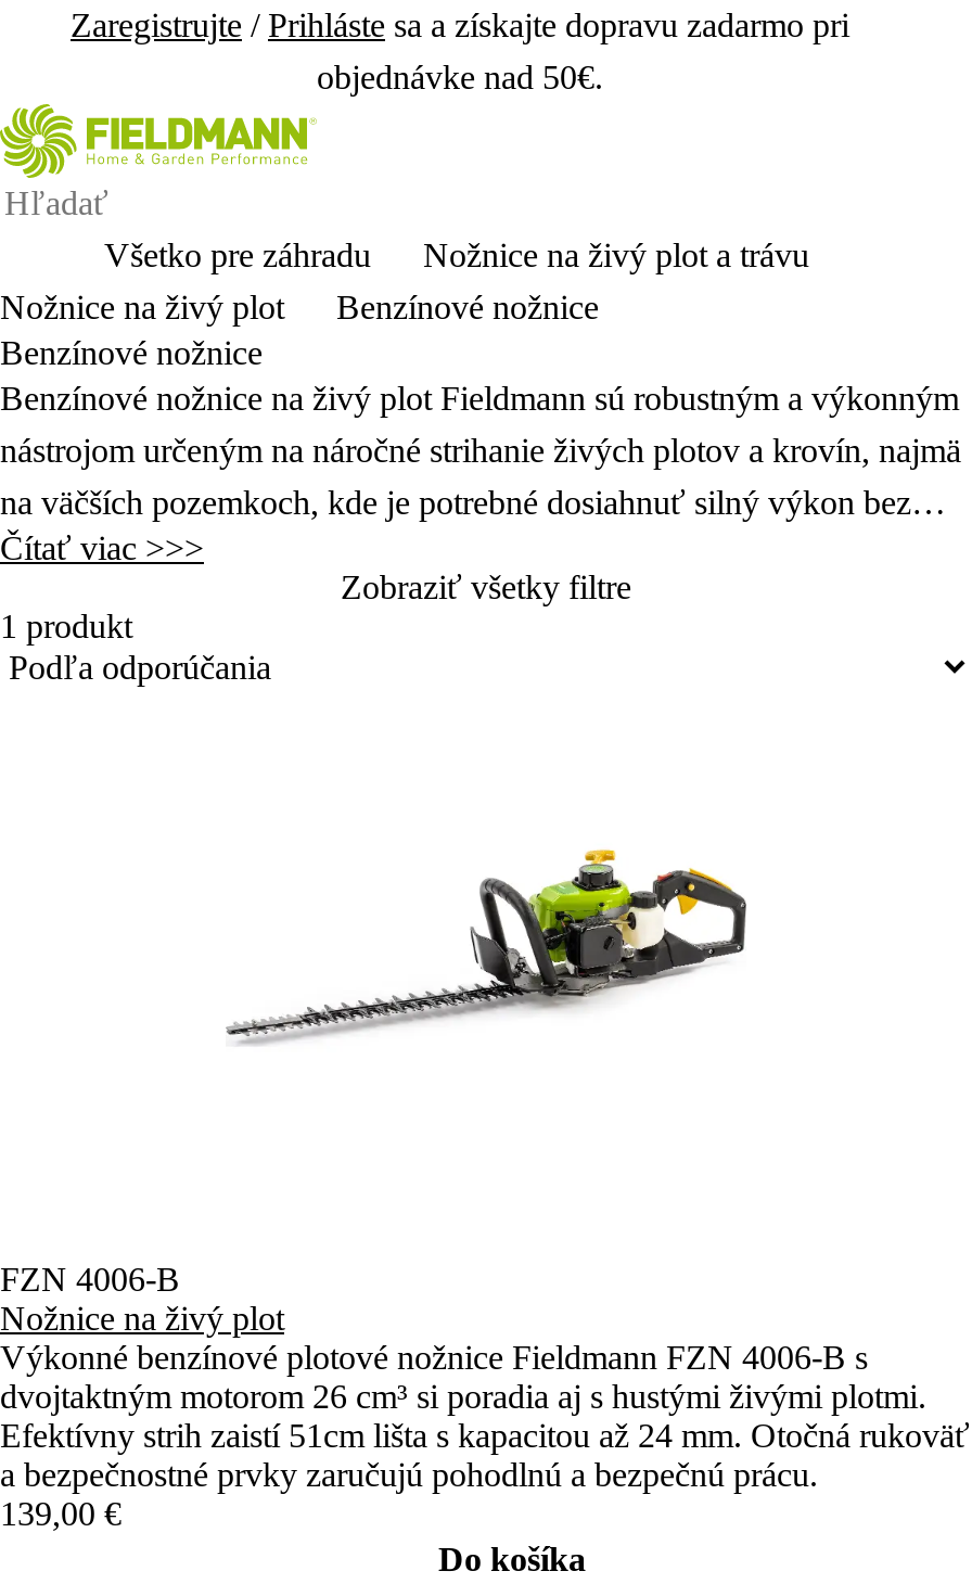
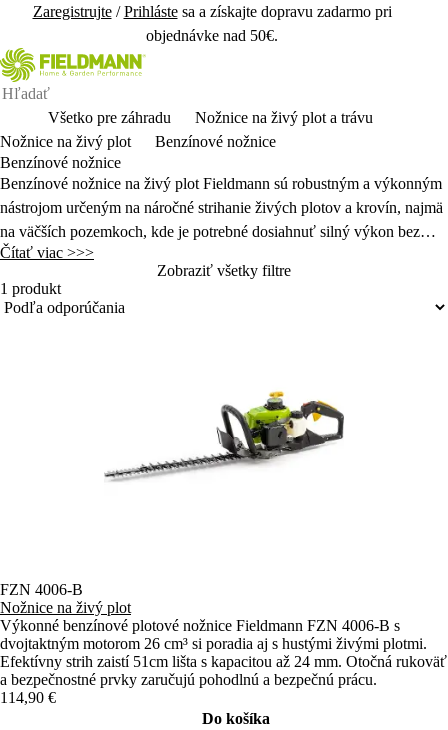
- 139,00 €
+ 114,90 €
